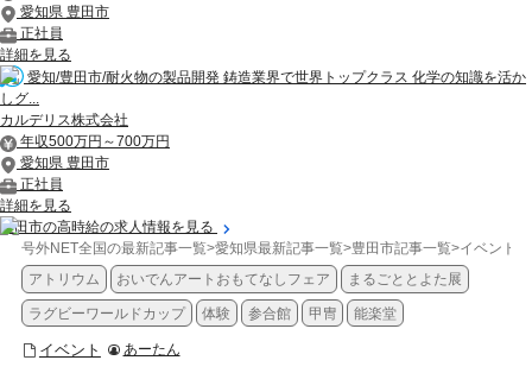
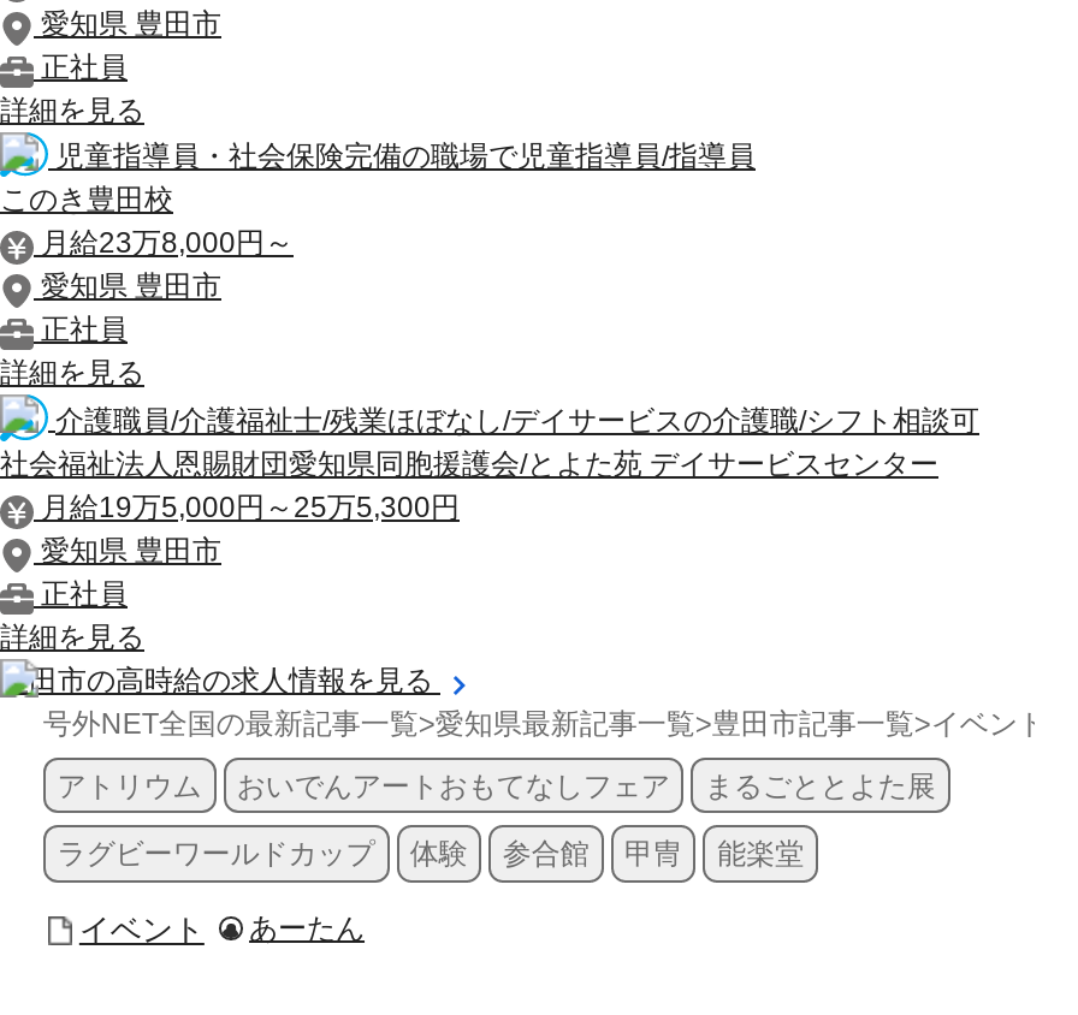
- 愛知/豊田市/耐火物の製品開発 鋳造業界で世界トップクラス 化学の知識を活か
- しグ...
- カルデリス株式会社
- 年収500万円～700万円
+ 児童指導員・社会保険完備の職場で児童指導員/指導員
+ このき豊田校
+ 月給23万8,000円～
+ 愛知県 豊田市
+ 正社員
+ 詳細を見る
+ 介護職員/介護福祉士/残業ほぼなし/デイサービスの介護職/シフト相談可
+ 社会福祉法人恩賜財団愛知県同胞援護会/とよた苑 デイサービスセンター
+ 月給19万5,000円～25万5,300円
